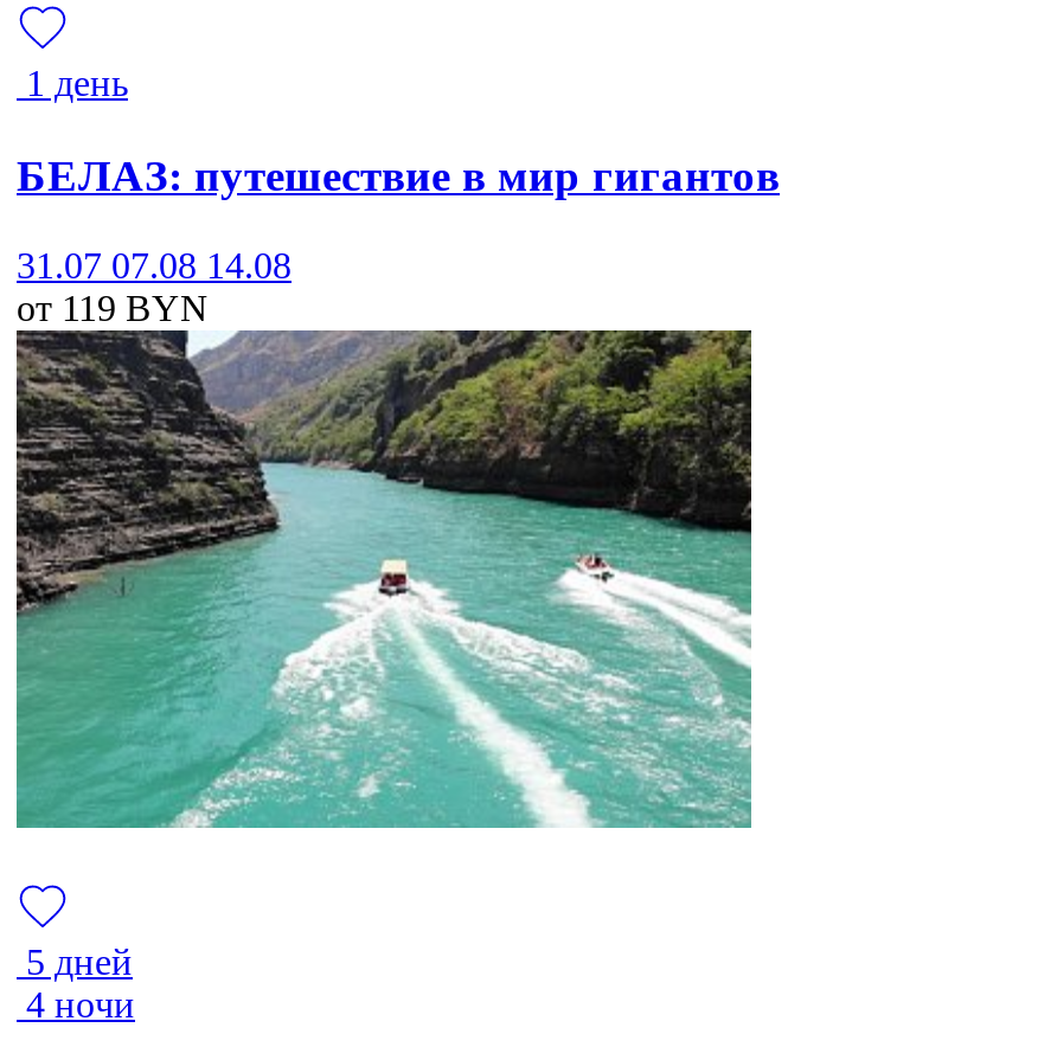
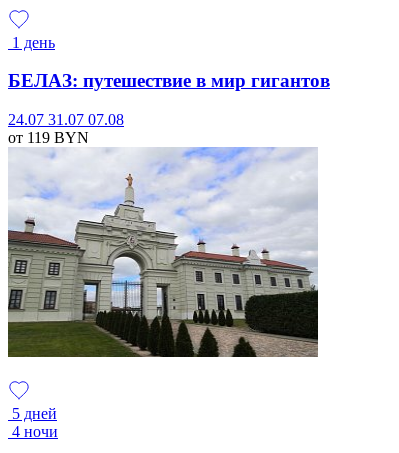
- 31.07 07.08 14.08
+ 24.07 31.07 07.08

- [image]
+ [image]
